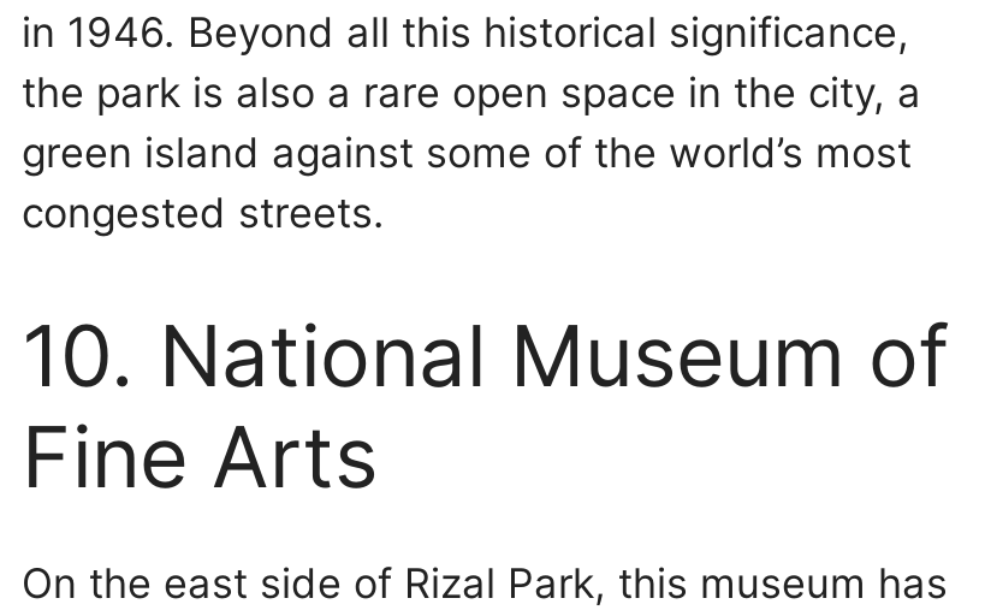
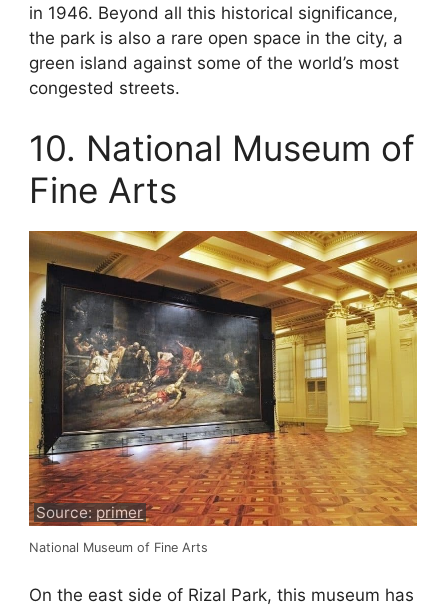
+ [image]
+ Source: primer
+ National Museum of Fine Arts
